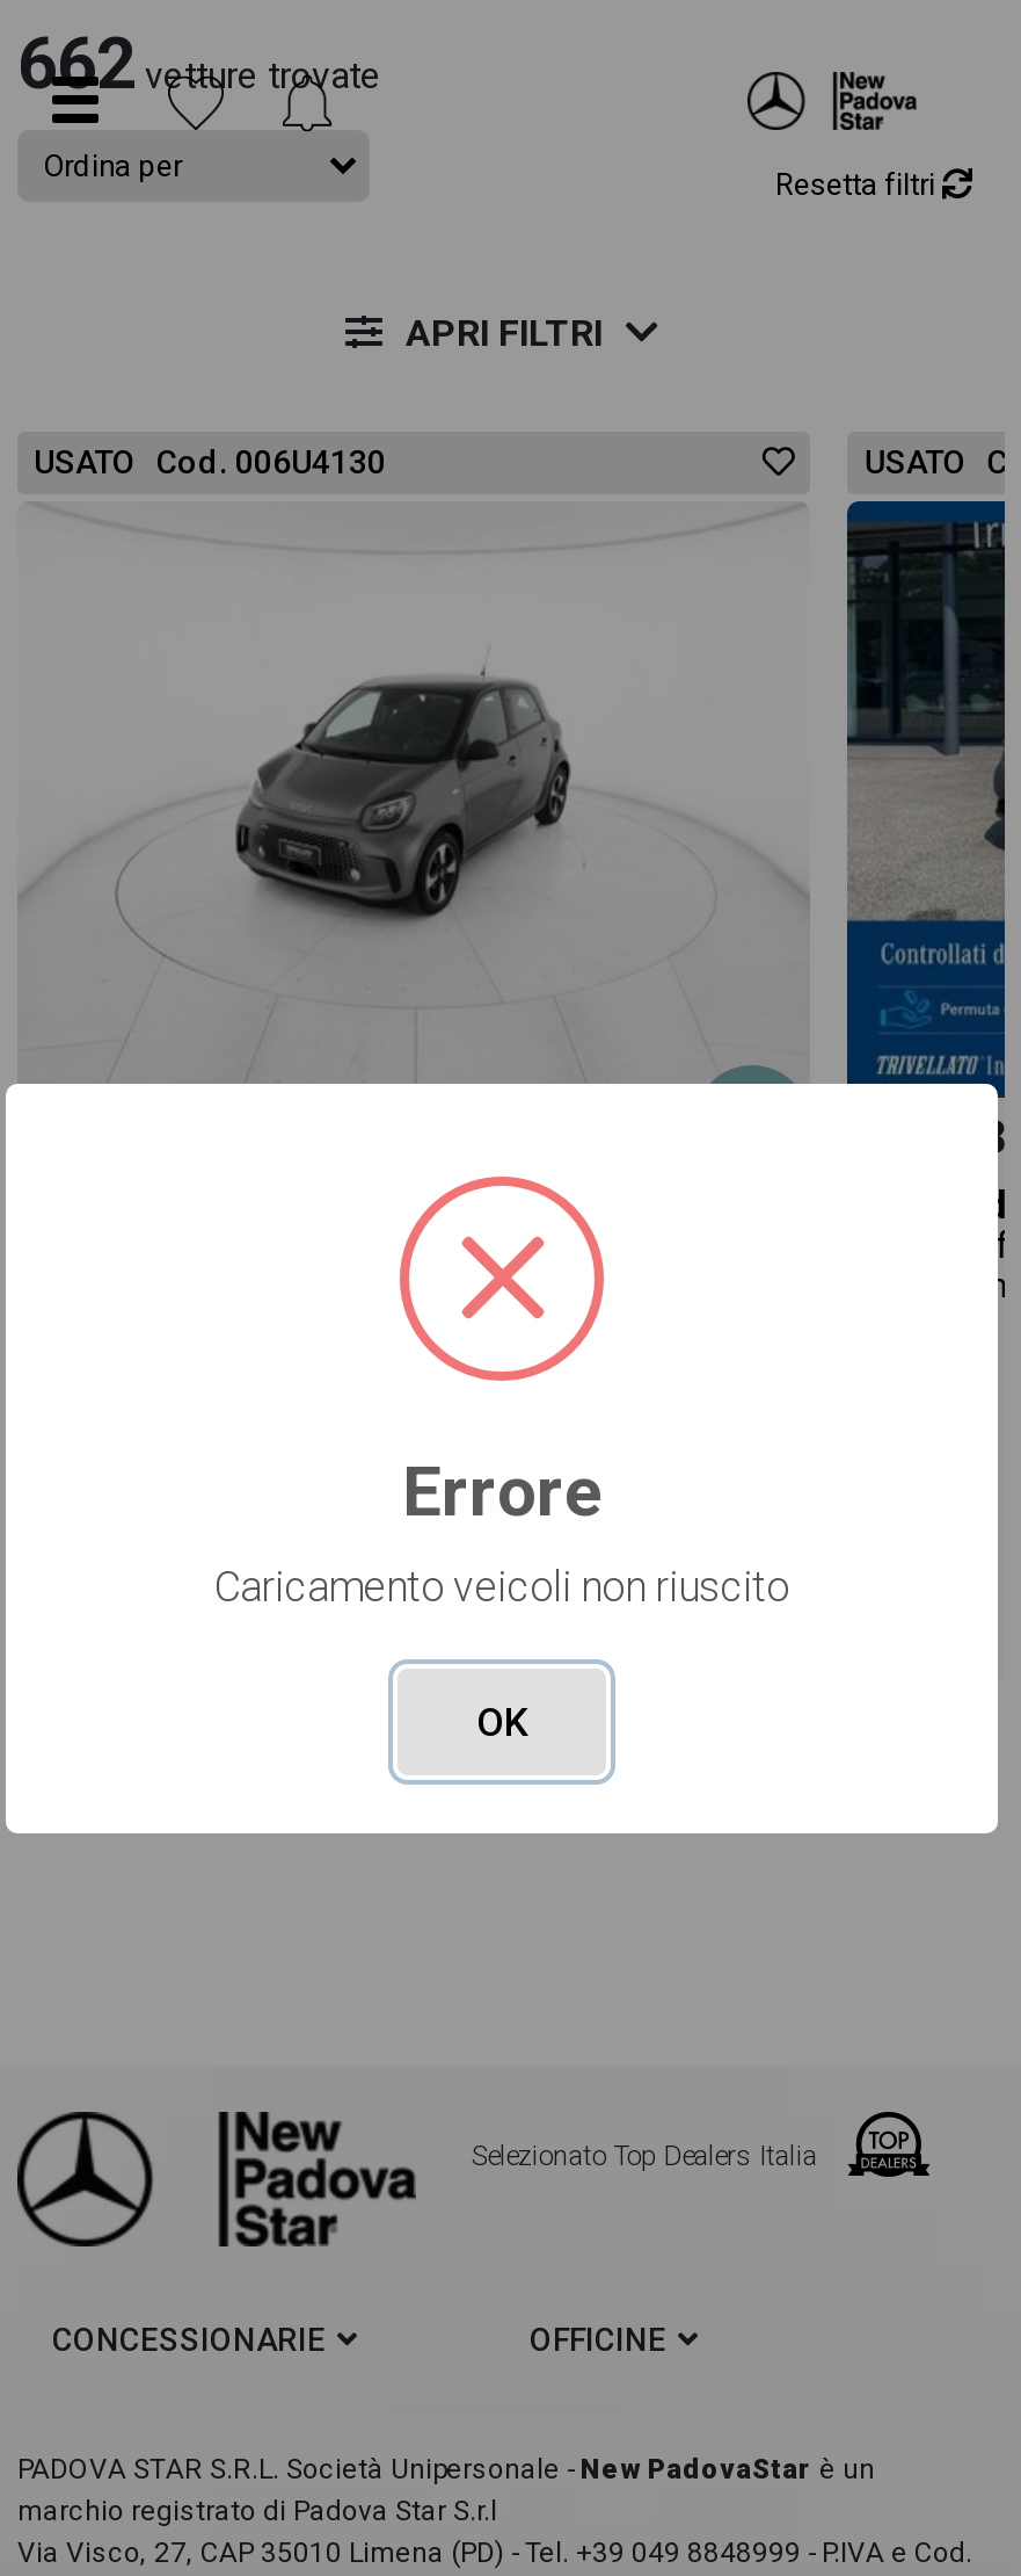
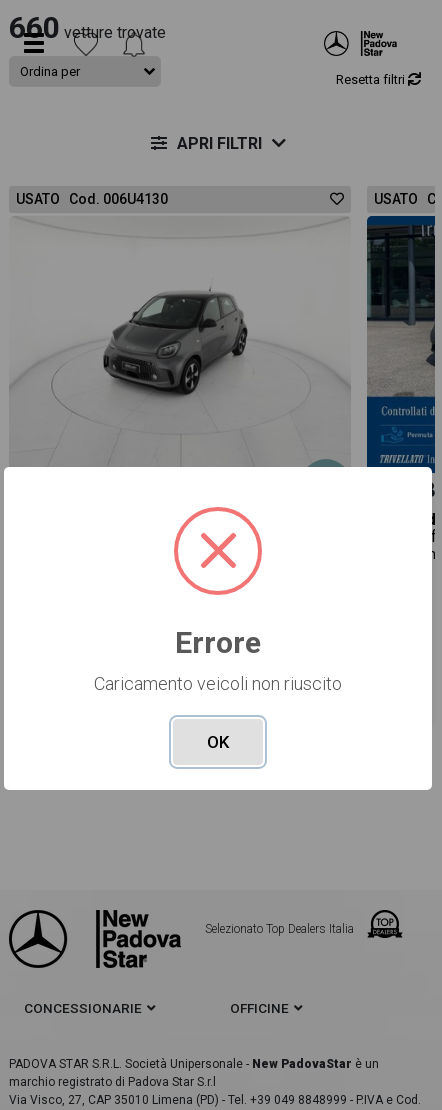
- 662vetture trovate
+ 660vetture trovate
